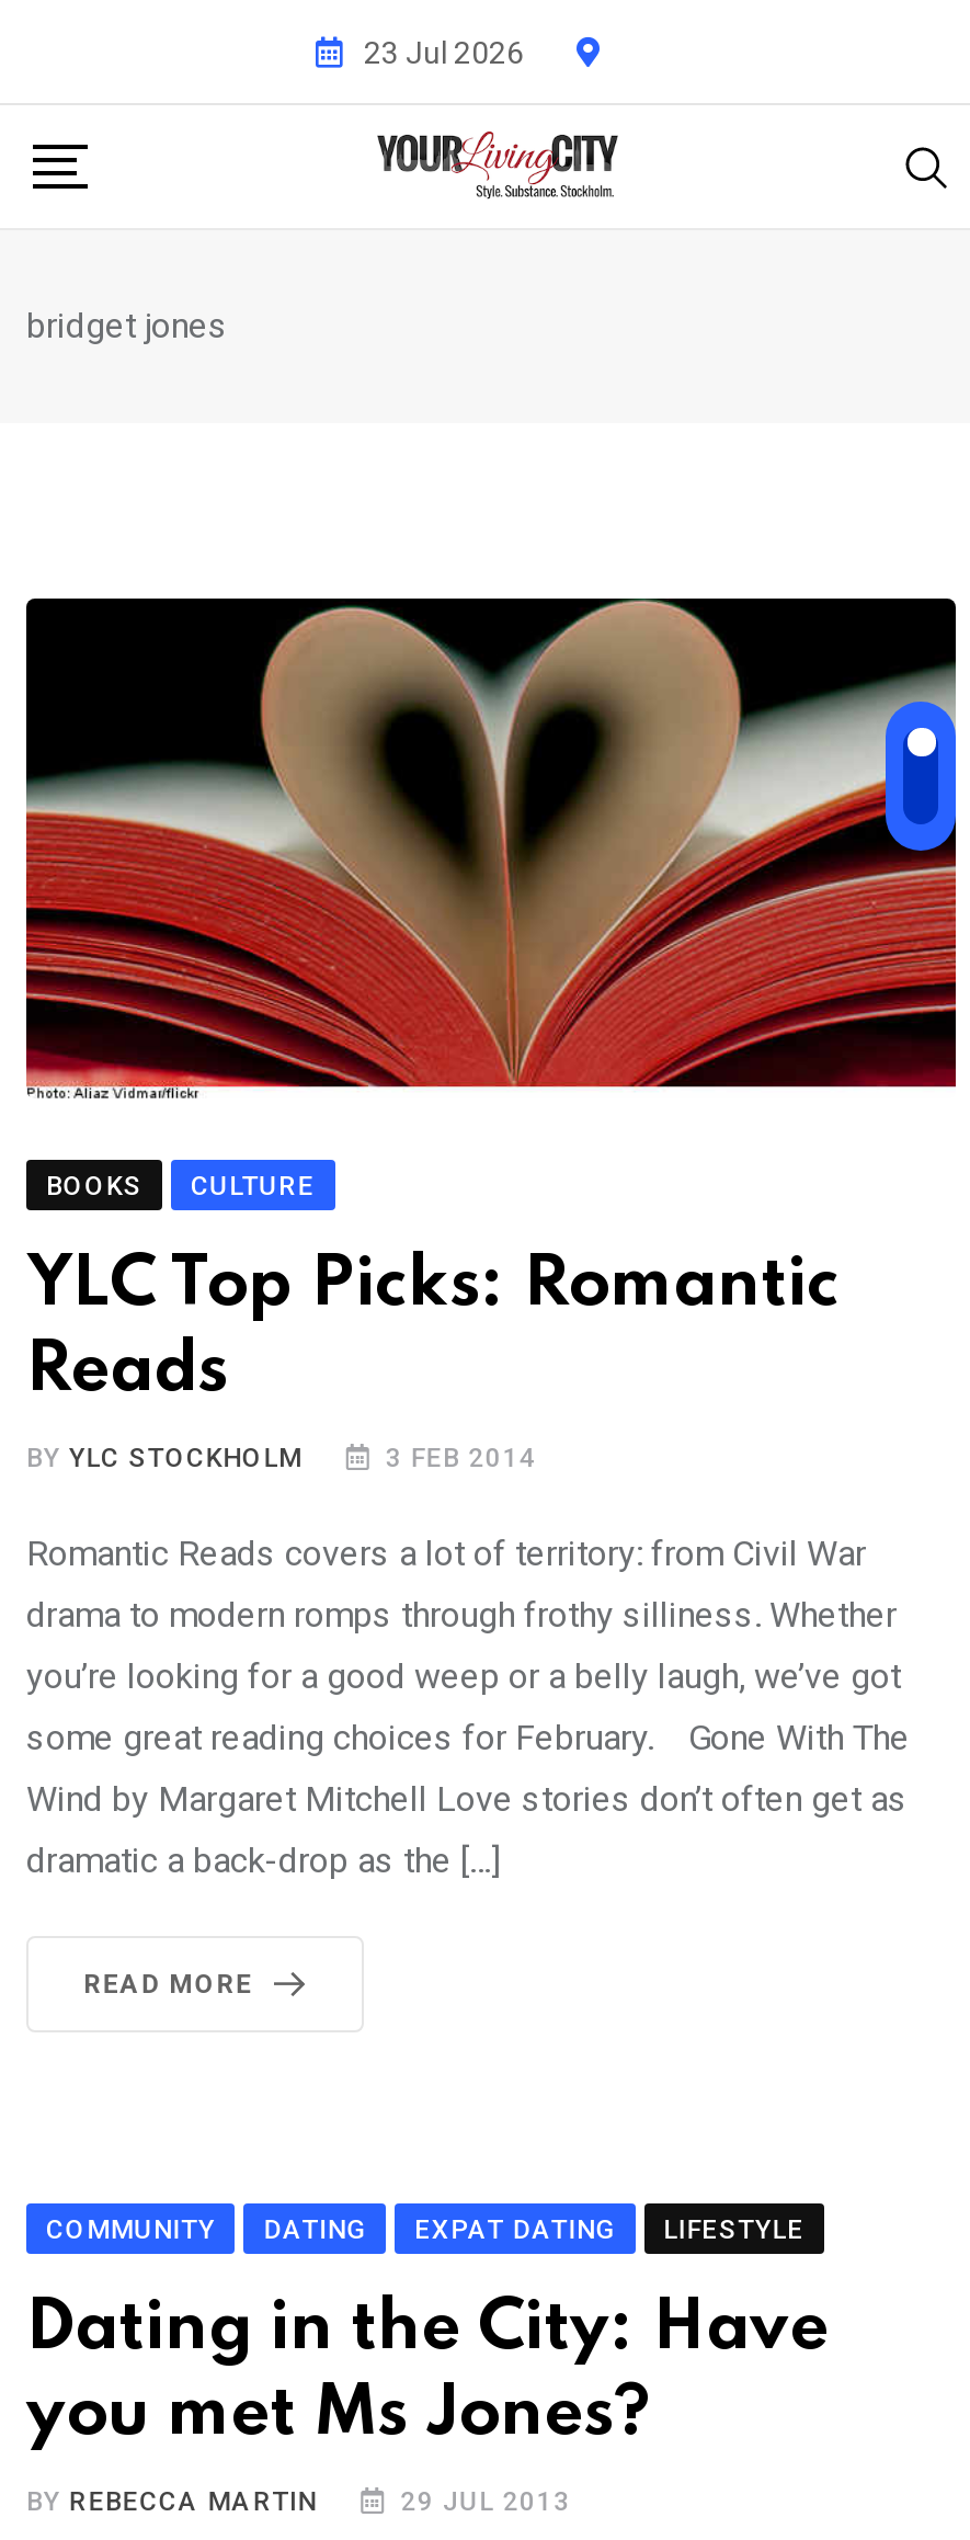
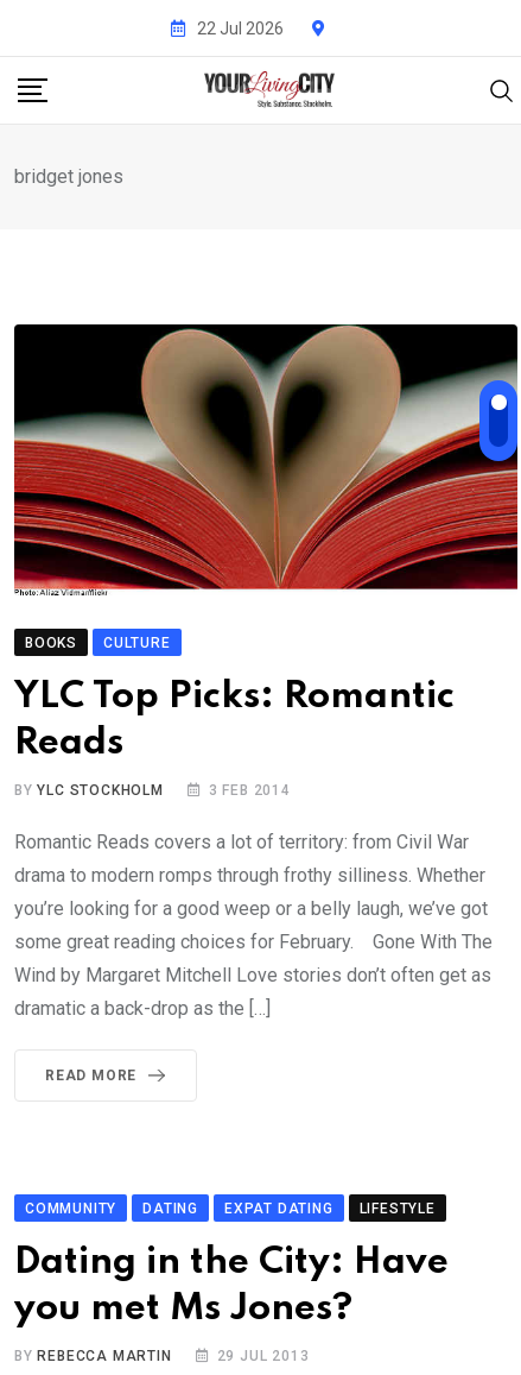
- 23 Jul 2026
+ 22 Jul 2026
